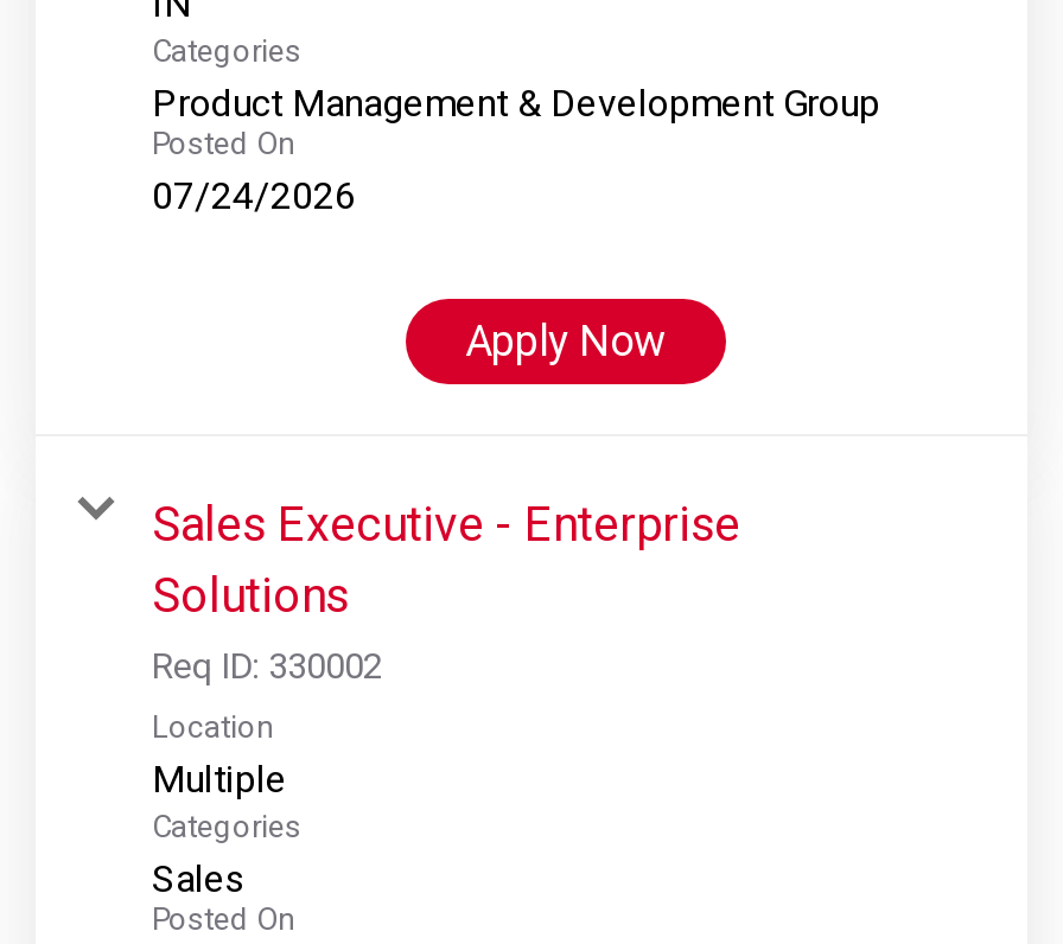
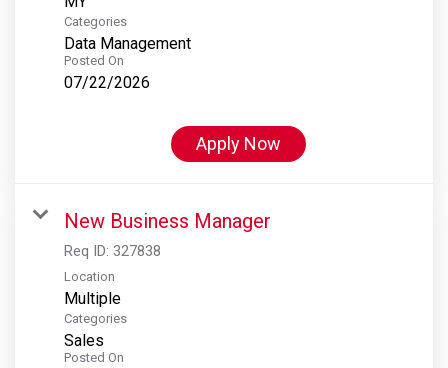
- Product Management & Development Group
+ Data Management

- 07/24/2026
+ 07/22/2026

- Sales Executive - Enterprise
- Solutions
- Req ID: 330002
+ New Business Manager
+ Req ID: 327838
